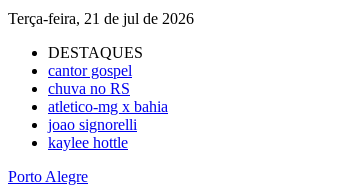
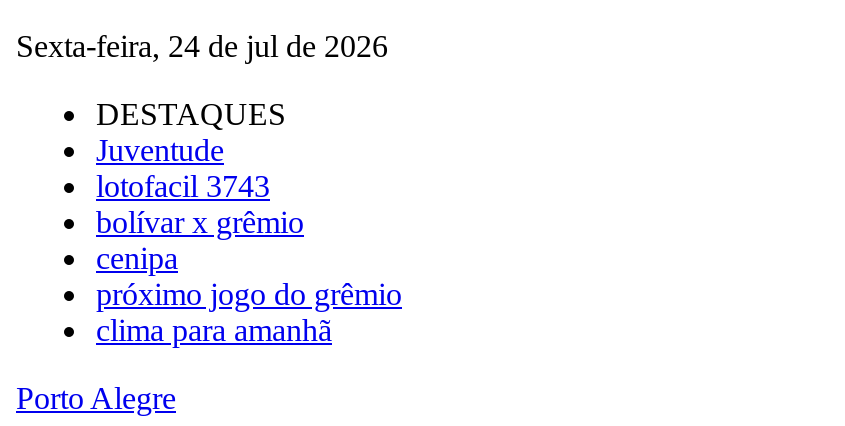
- Terça-feira, 21 de jul de 2026
+ Sexta-feira, 24 de jul de 2026

- cantor gospel
- chuva no RS
- atletico-mg x bahia
- joao signorelli
- kaylee hottle
+ Juventude
+ lotofacil 3743
+ bolívar x grêmio
+ cenipa
+ próximo jogo do grêmio
+ clima para amanhã
